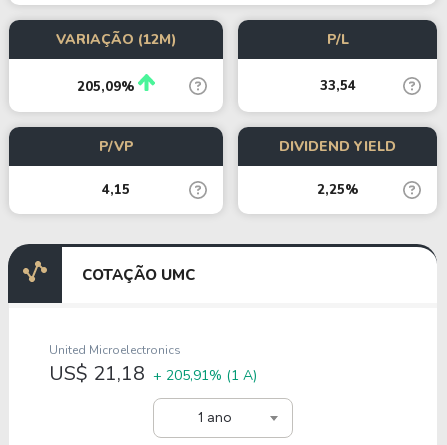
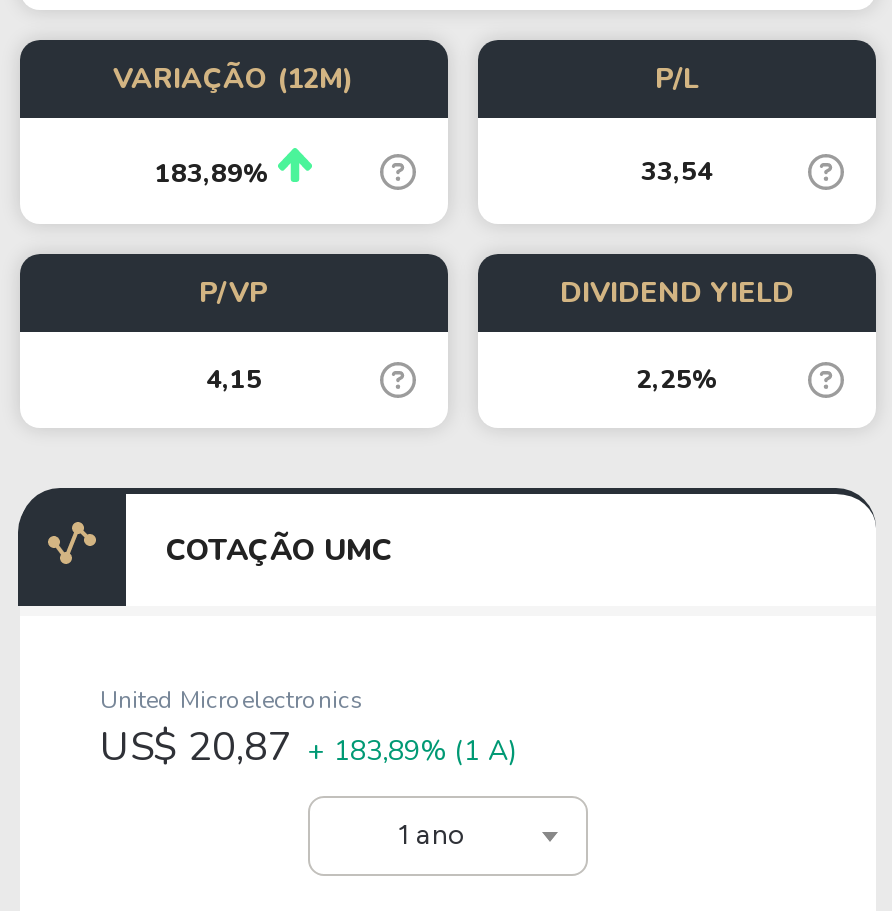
- 205,09%
+ 183,89%

- US$ 21,18 + 205,91% (1 A)
+ US$ 20,87 + 183,89% (1 A)
